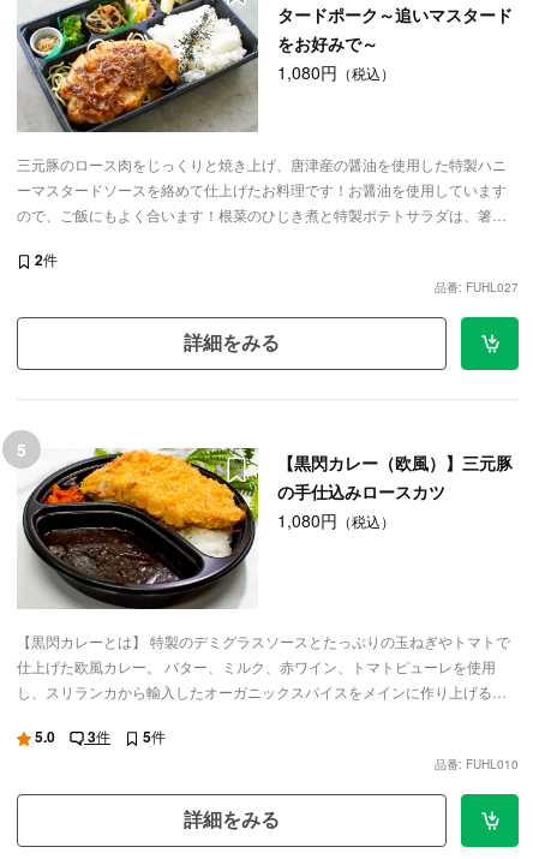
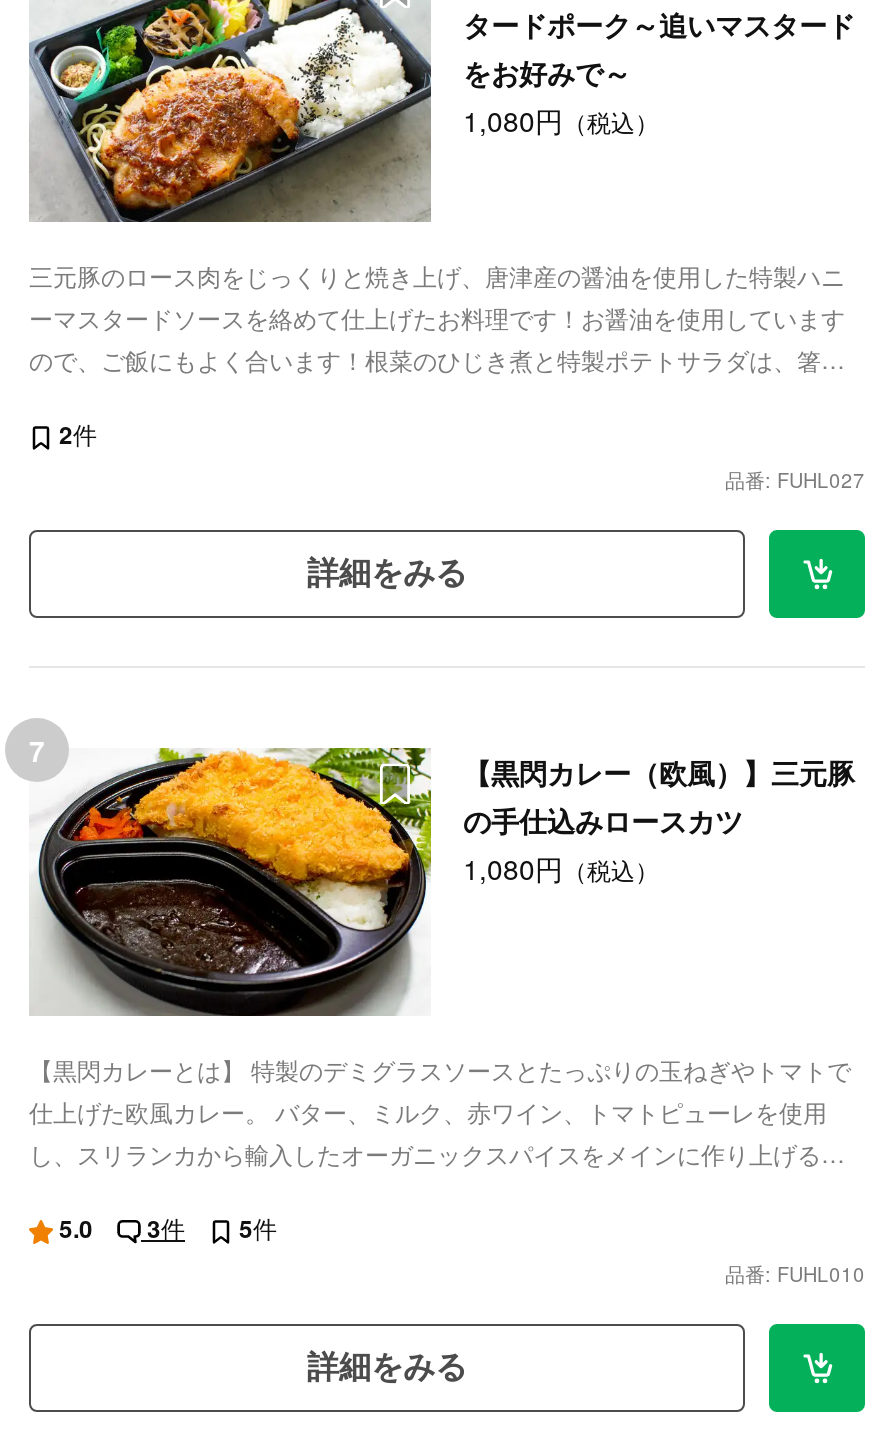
- 5
+ 7
